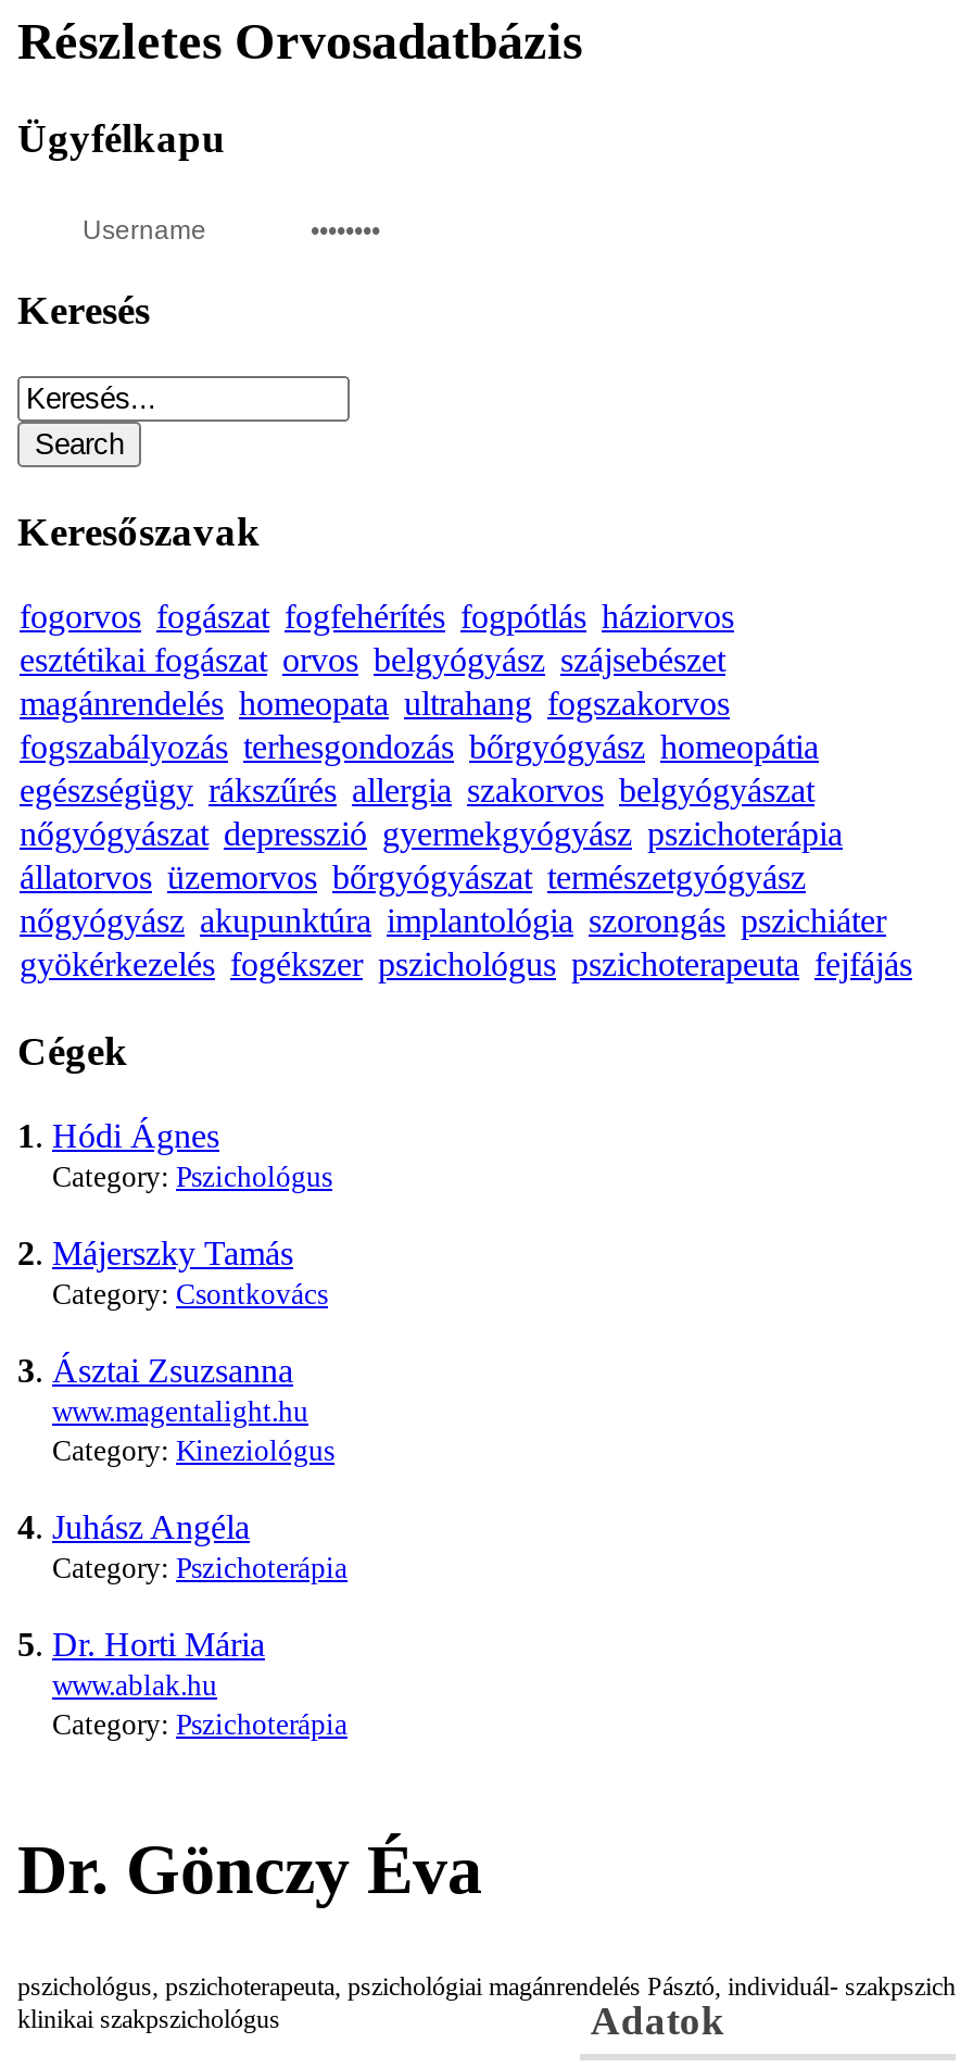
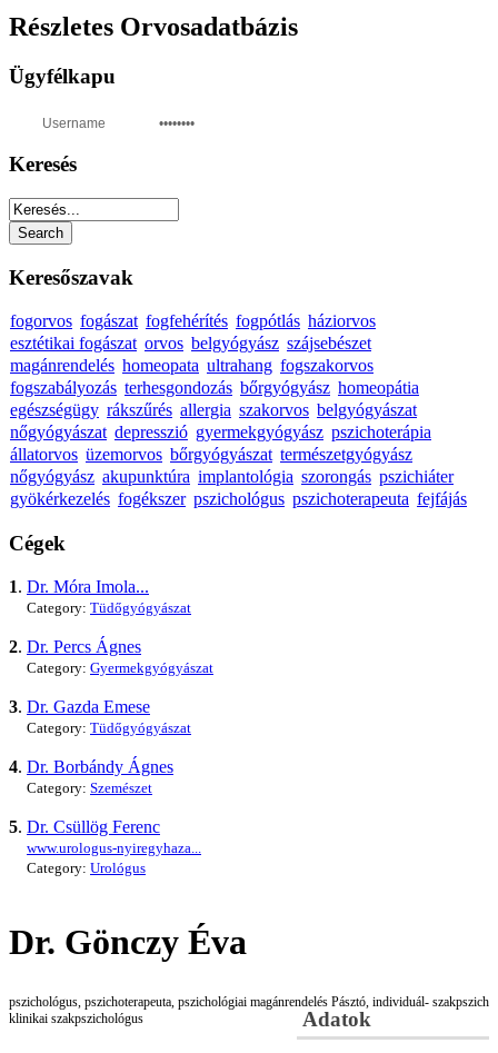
- 1. Hódi Ágnes
- Category: Pszichológus
+ 1. Dr. Móra Imola...
+ Category: Tüdőgyógyászat

- 2. Májerszky Tamás
- Category: Csontkovács
+ 2. Dr. Percs Ágnes
+ Category: Gyermekgyógyászat

- 3. Ásztai Zsuzsanna
- www.magentalight.hu
- Category: Kineziológus
+ 3. Dr. Gazda Emese
+ Category: Tüdőgyógyászat

- 4. Juhász Angéla
- Category: Pszichoterápia
+ 4. Dr. Borbándy Ágnes
+ Category: Szemészet

- 5. Dr. Horti Mária
- www.ablak.hu
- Category: Pszichoterápia
+ 5. Dr. Csüllög Ferenc
+ www.urologus-nyiregyhaza...
+ Category: Urológus
